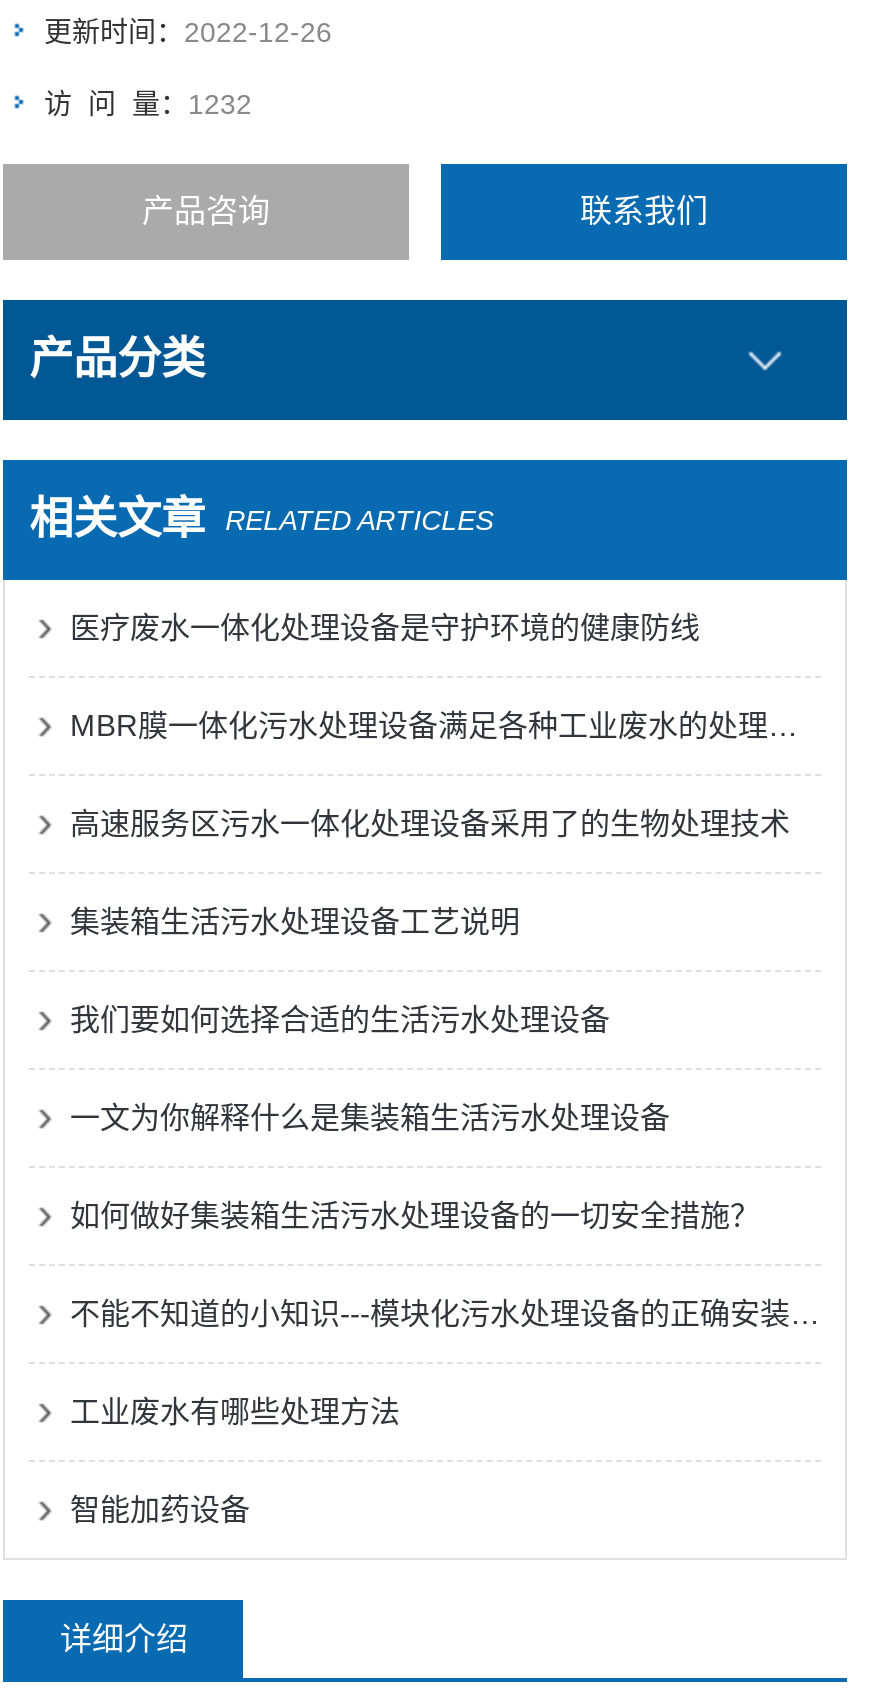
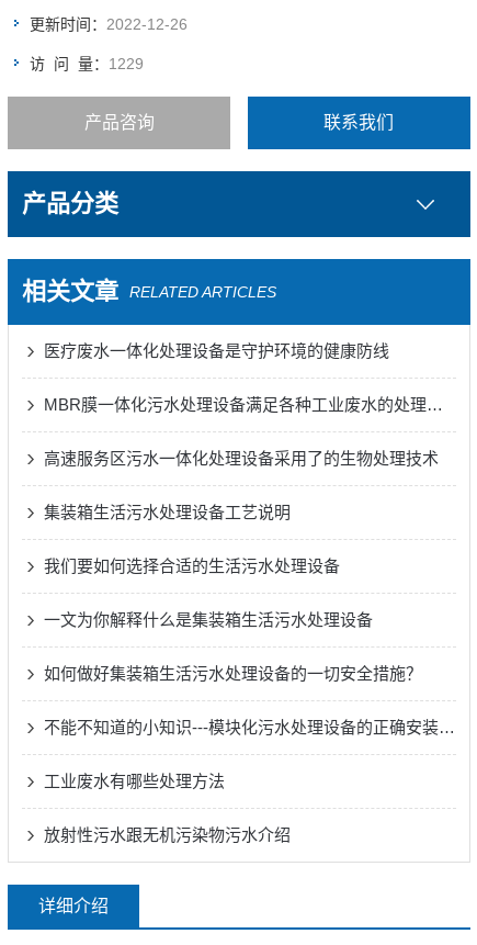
- 访 问 量：1232
+ 访 问 量：1229

- 智能加药设备
+ 放射性污水跟无机污染物污水介绍
